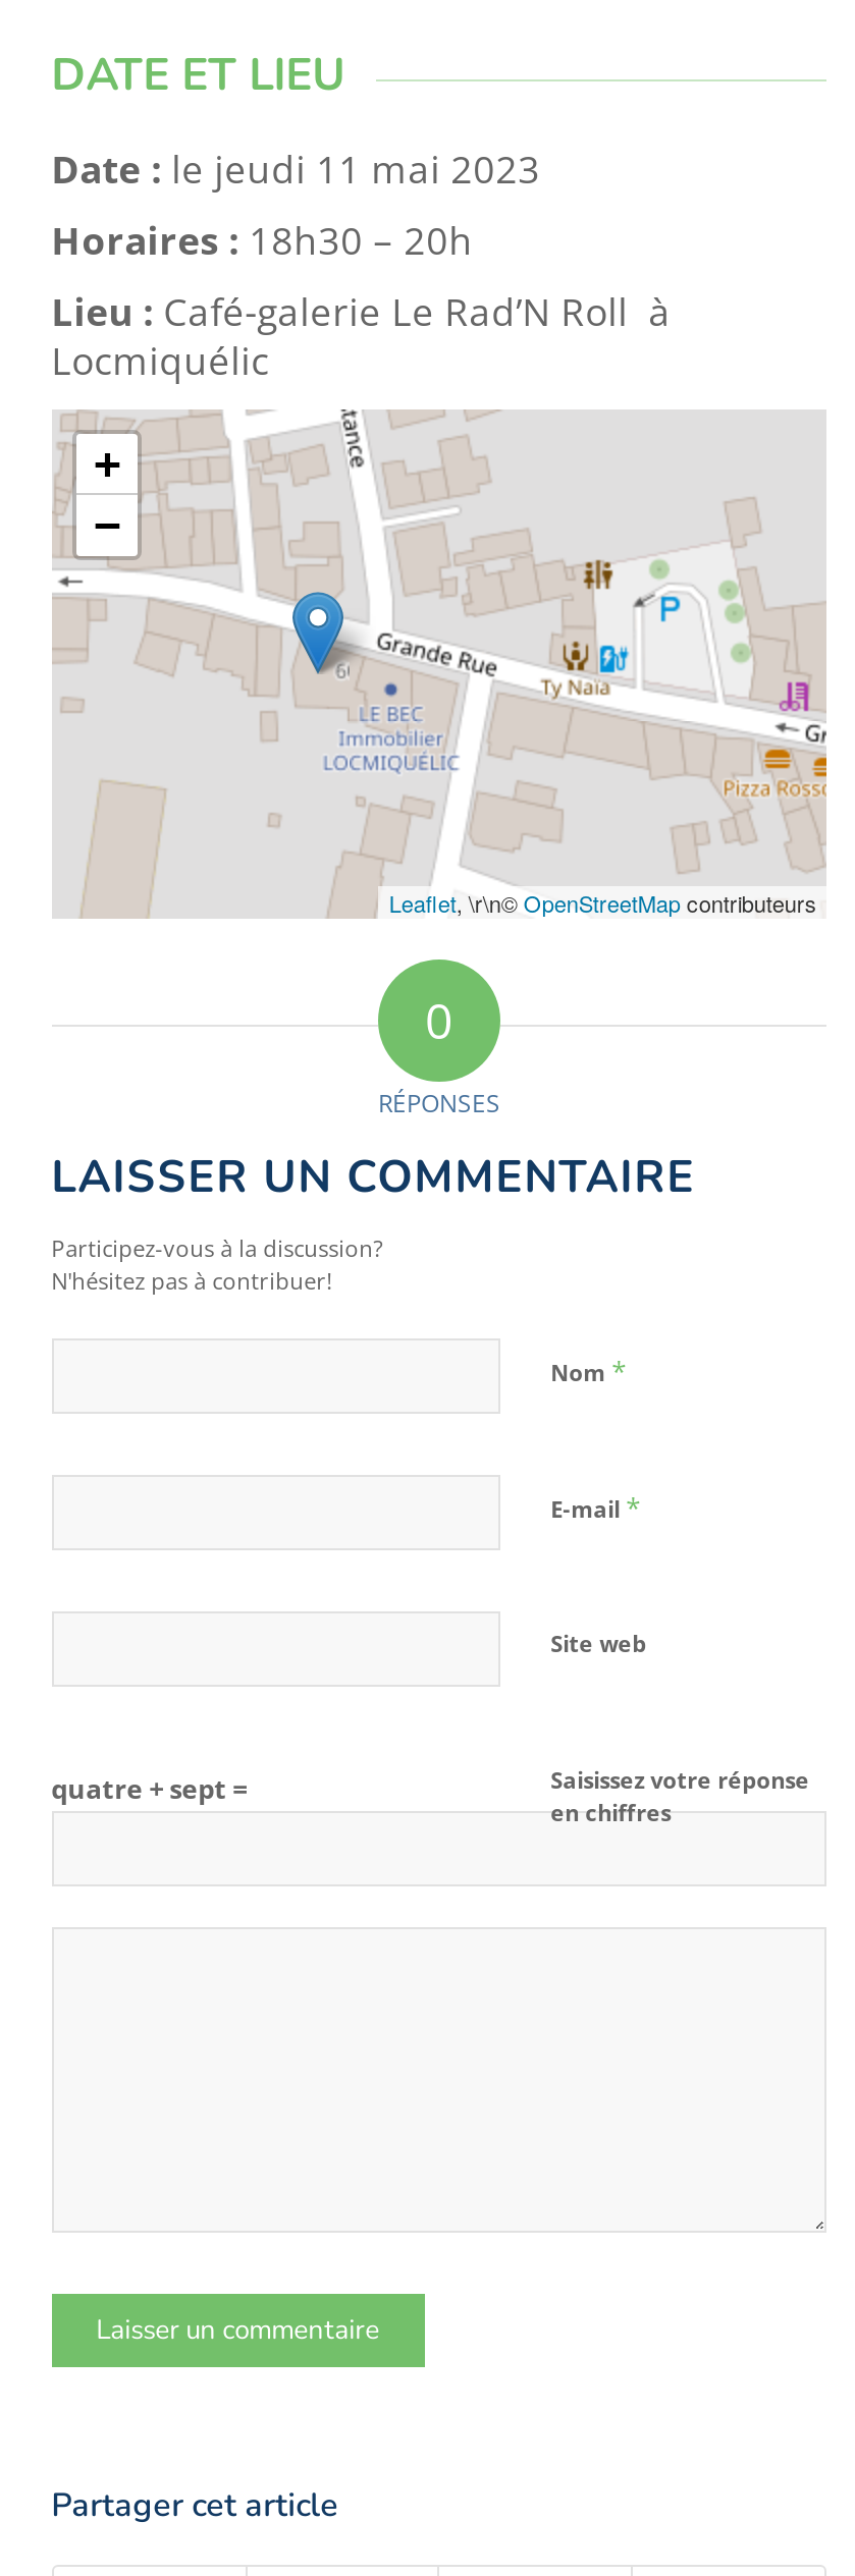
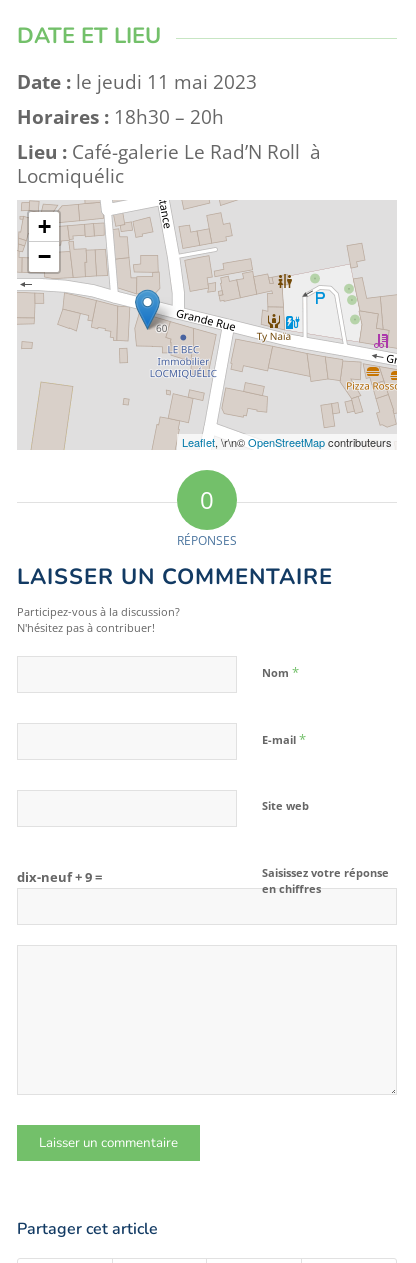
- quatre + sept =
+ dix-neuf + 9 =
